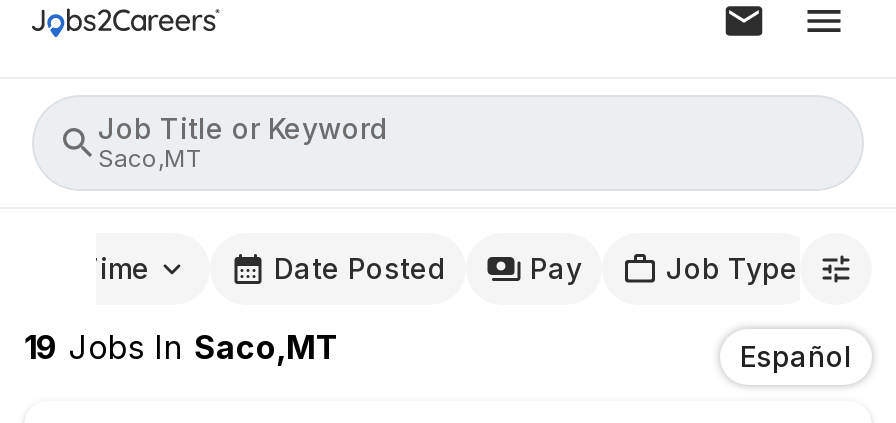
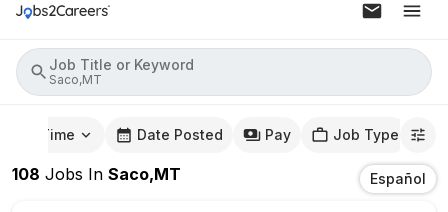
- 19 Jobs In Saco,MT
+ 108 Jobs In Saco,MT
